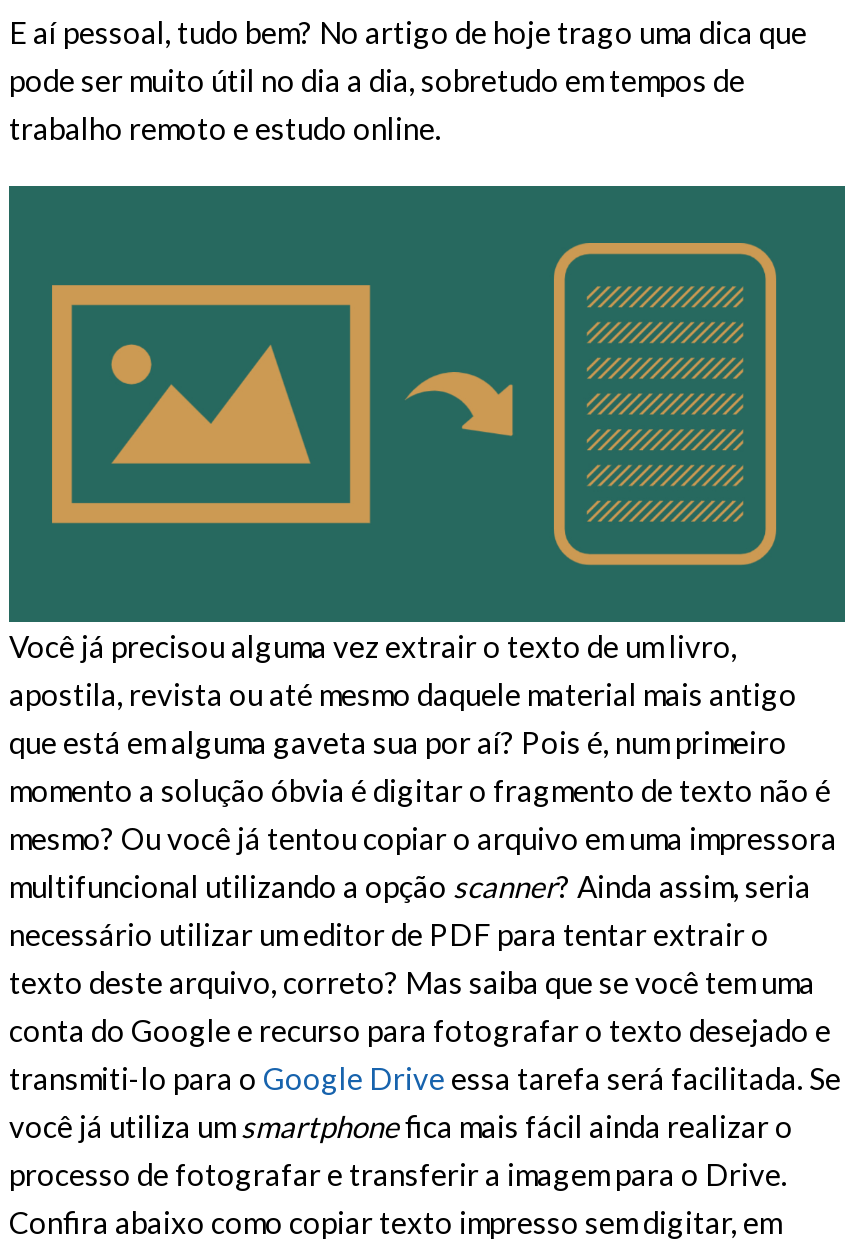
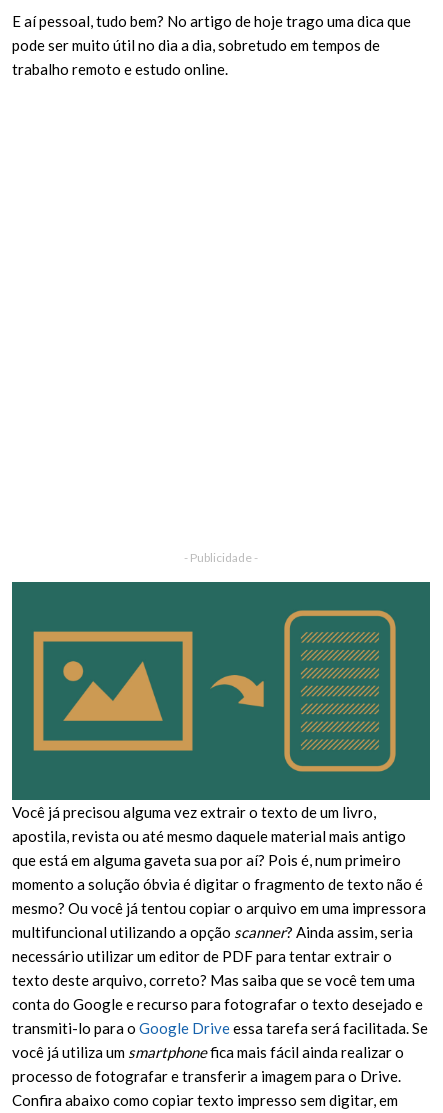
+ - Publicidade -
